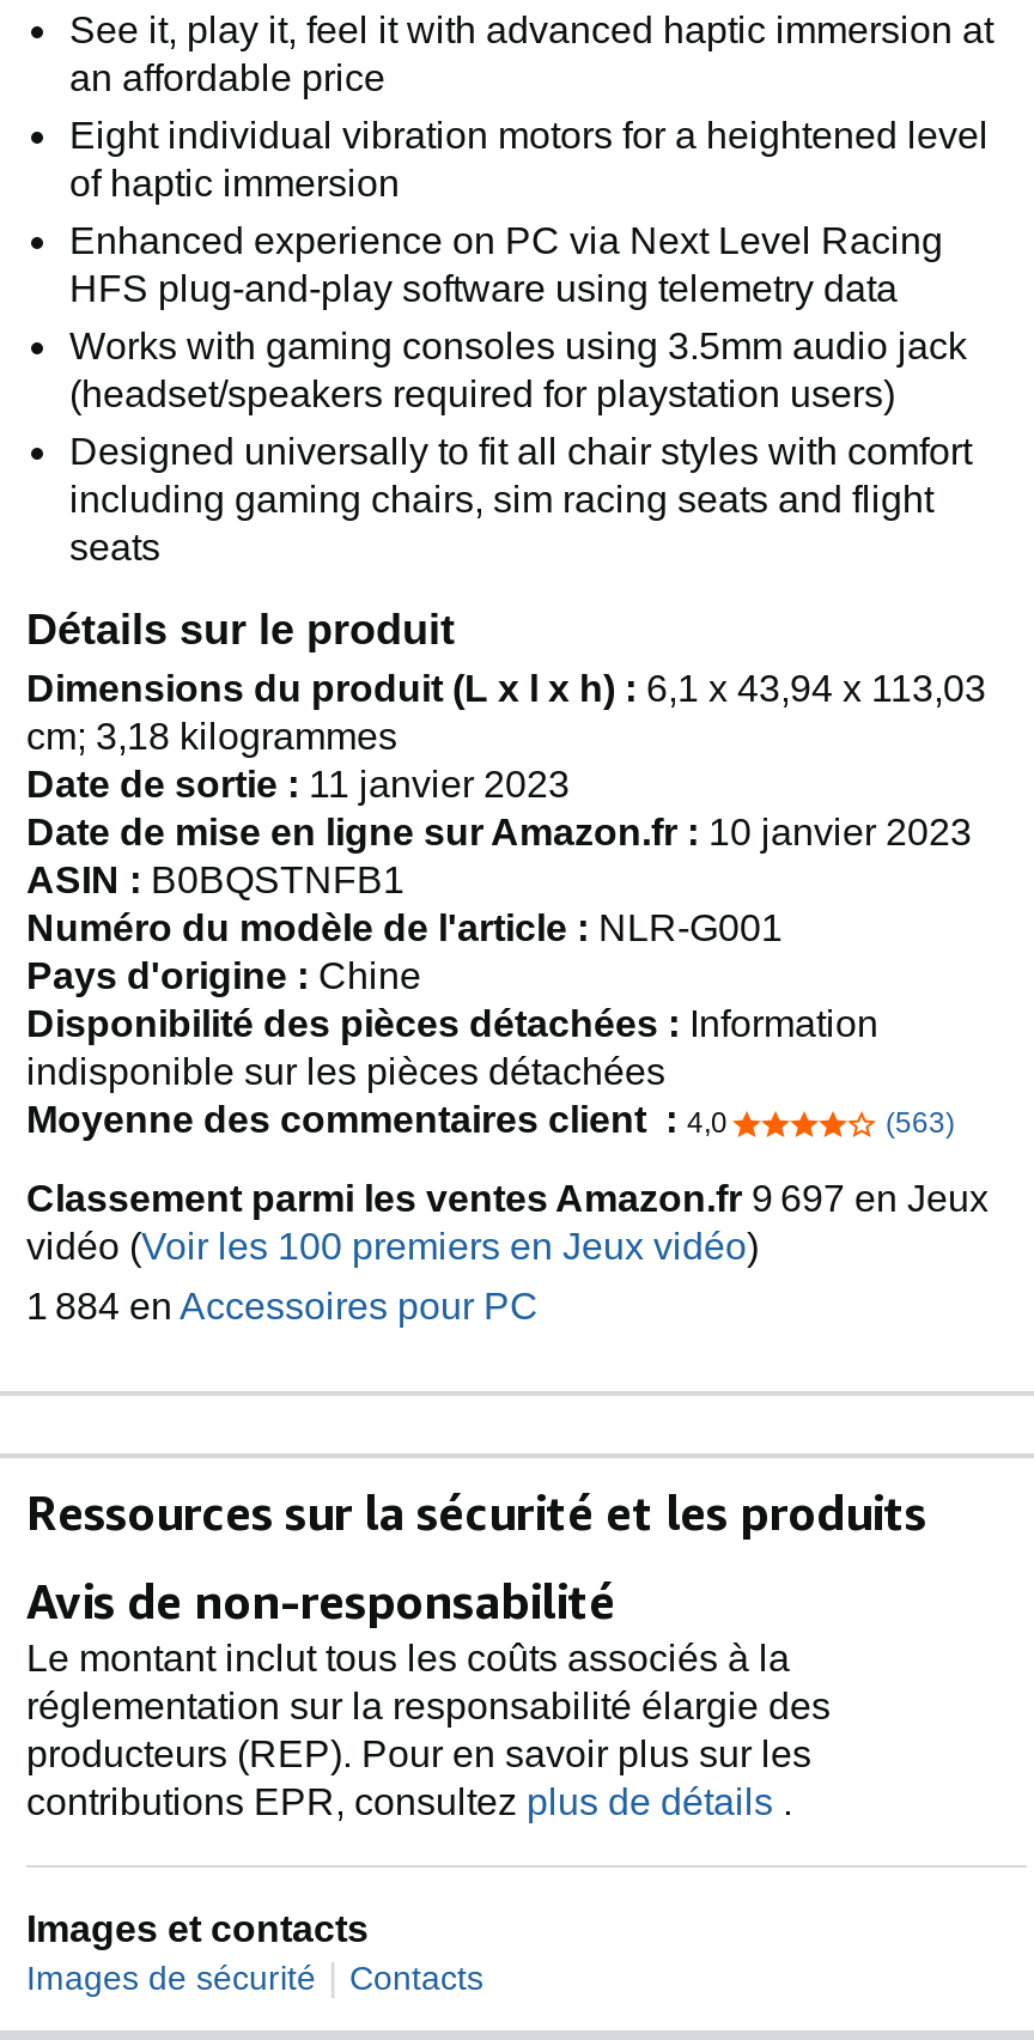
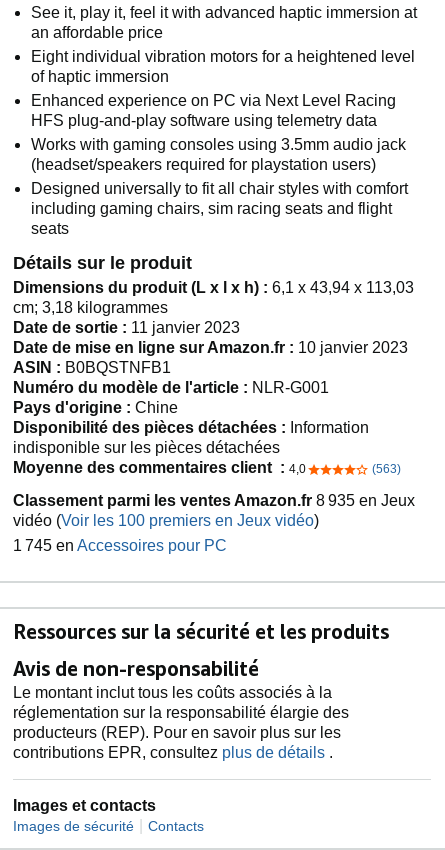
- Classement parmi les ventes Amazon.fr 9 697 en Jeux
+ Classement parmi les ventes Amazon.fr 8 935 en Jeux

- 1 884 en Accessoires pour PC
+ 1 745 en Accessoires pour PC
